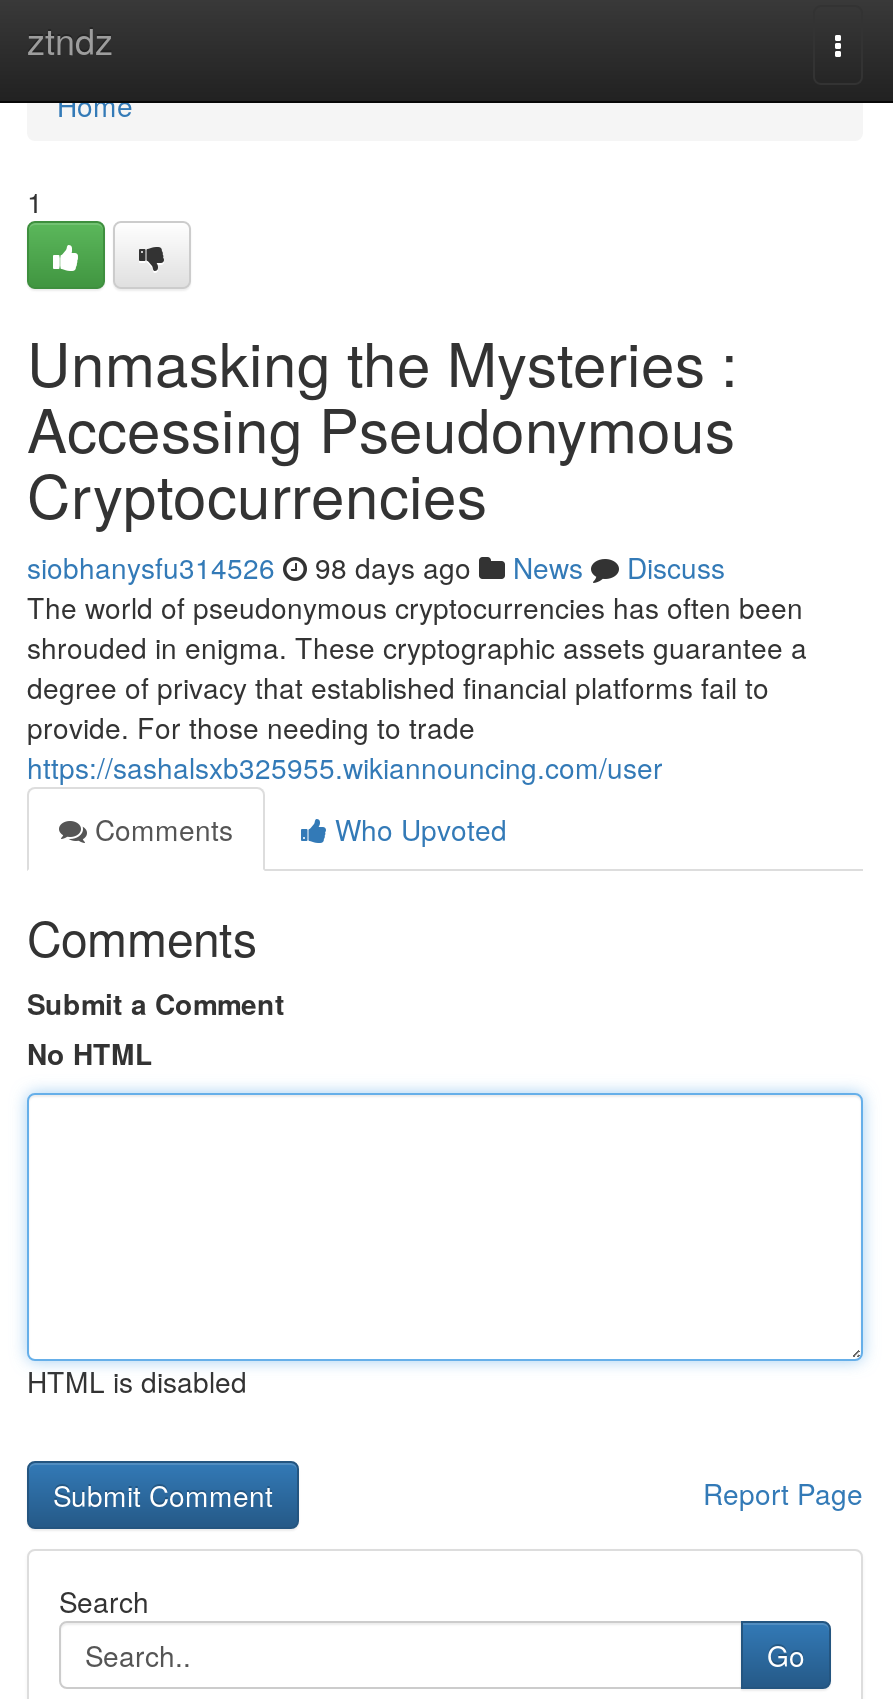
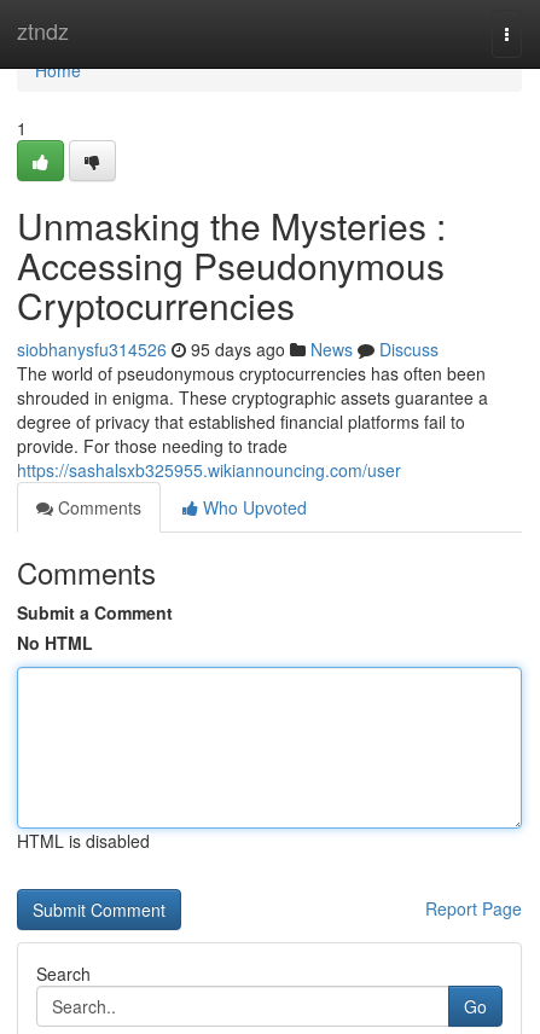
- siobhanysfu314526 98 days ago News Discuss
+ siobhanysfu314526 95 days ago News Discuss
